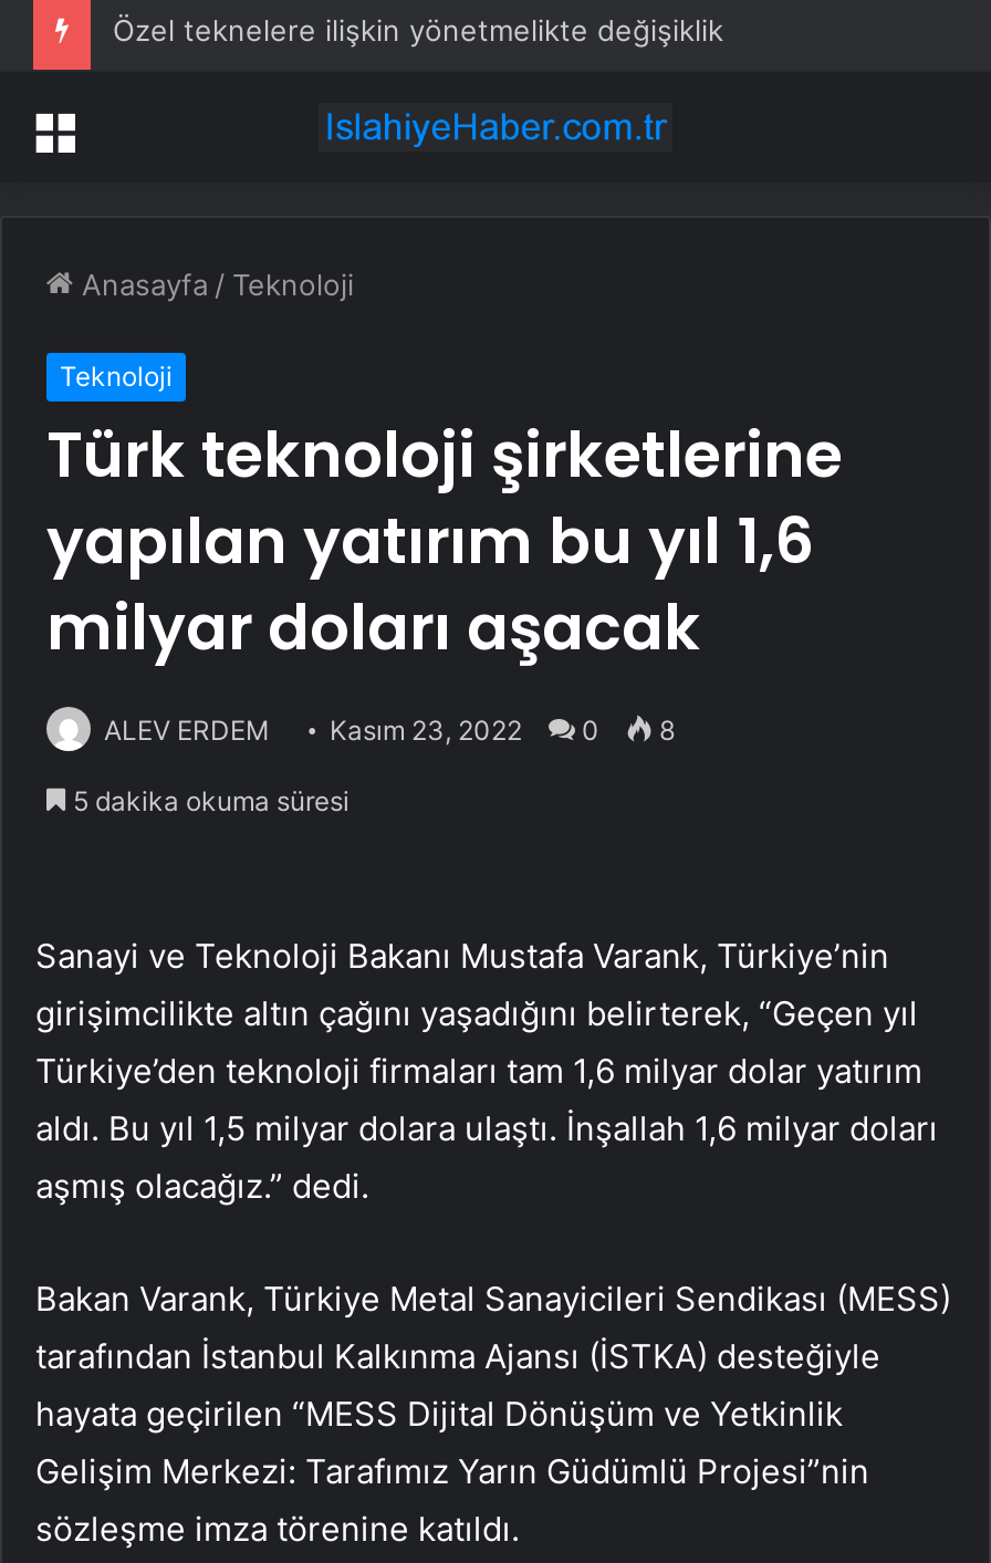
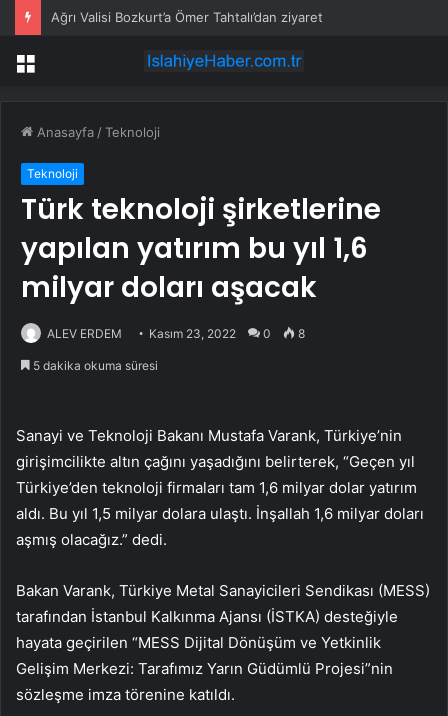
- Özel teknelere ilişkin yönetmelikte değişiklik
+ Ağrı Valisi Bozkurt’a Ömer Tahtalı’dan ziyaret
